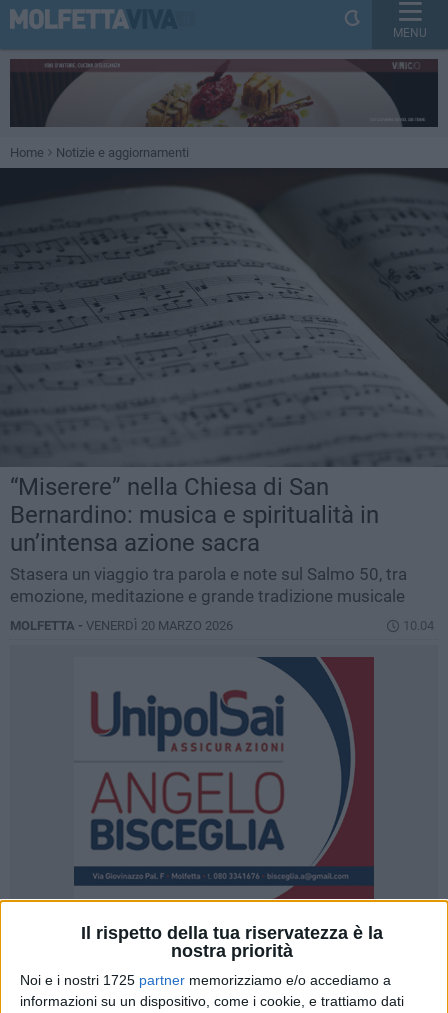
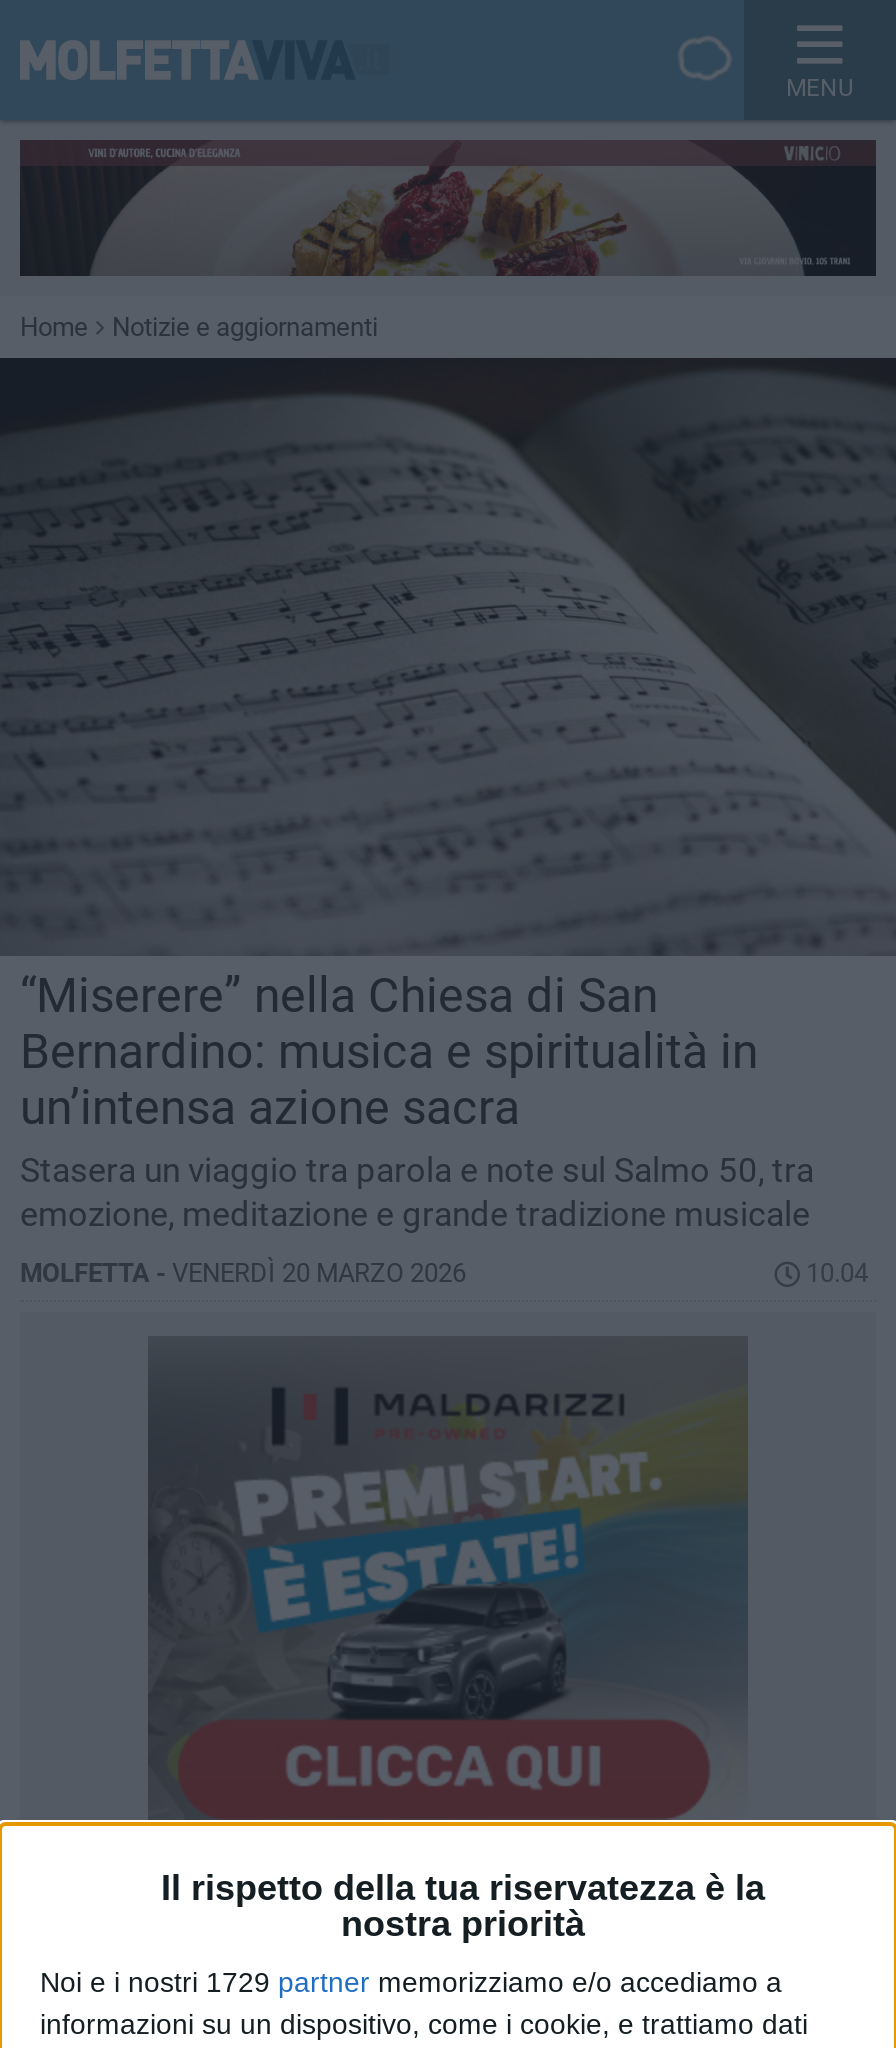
- [image]
+ [image]

- Noi e i nostri 1725 partner memorizziamo e/o accediamo a
+ Noi e i nostri 1729 partner memorizziamo e/o accediamo a
